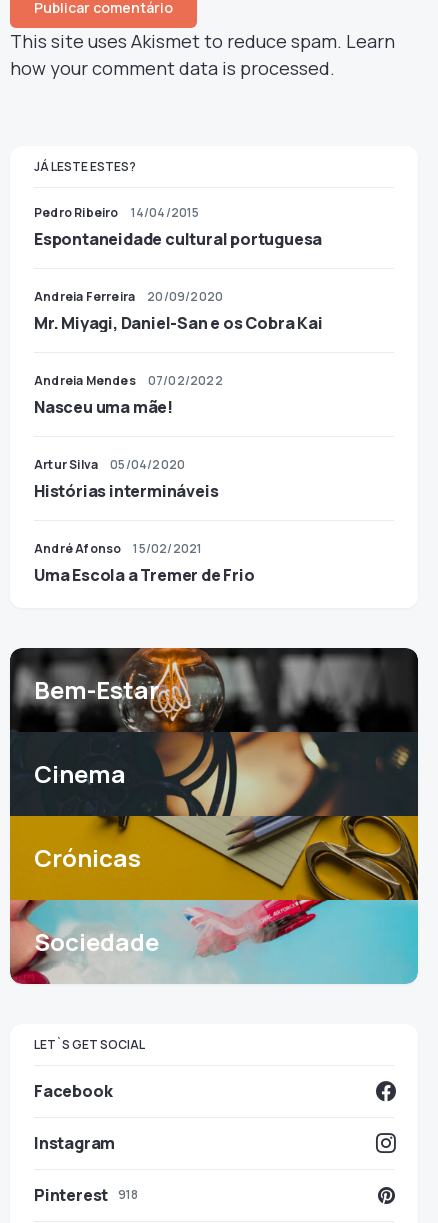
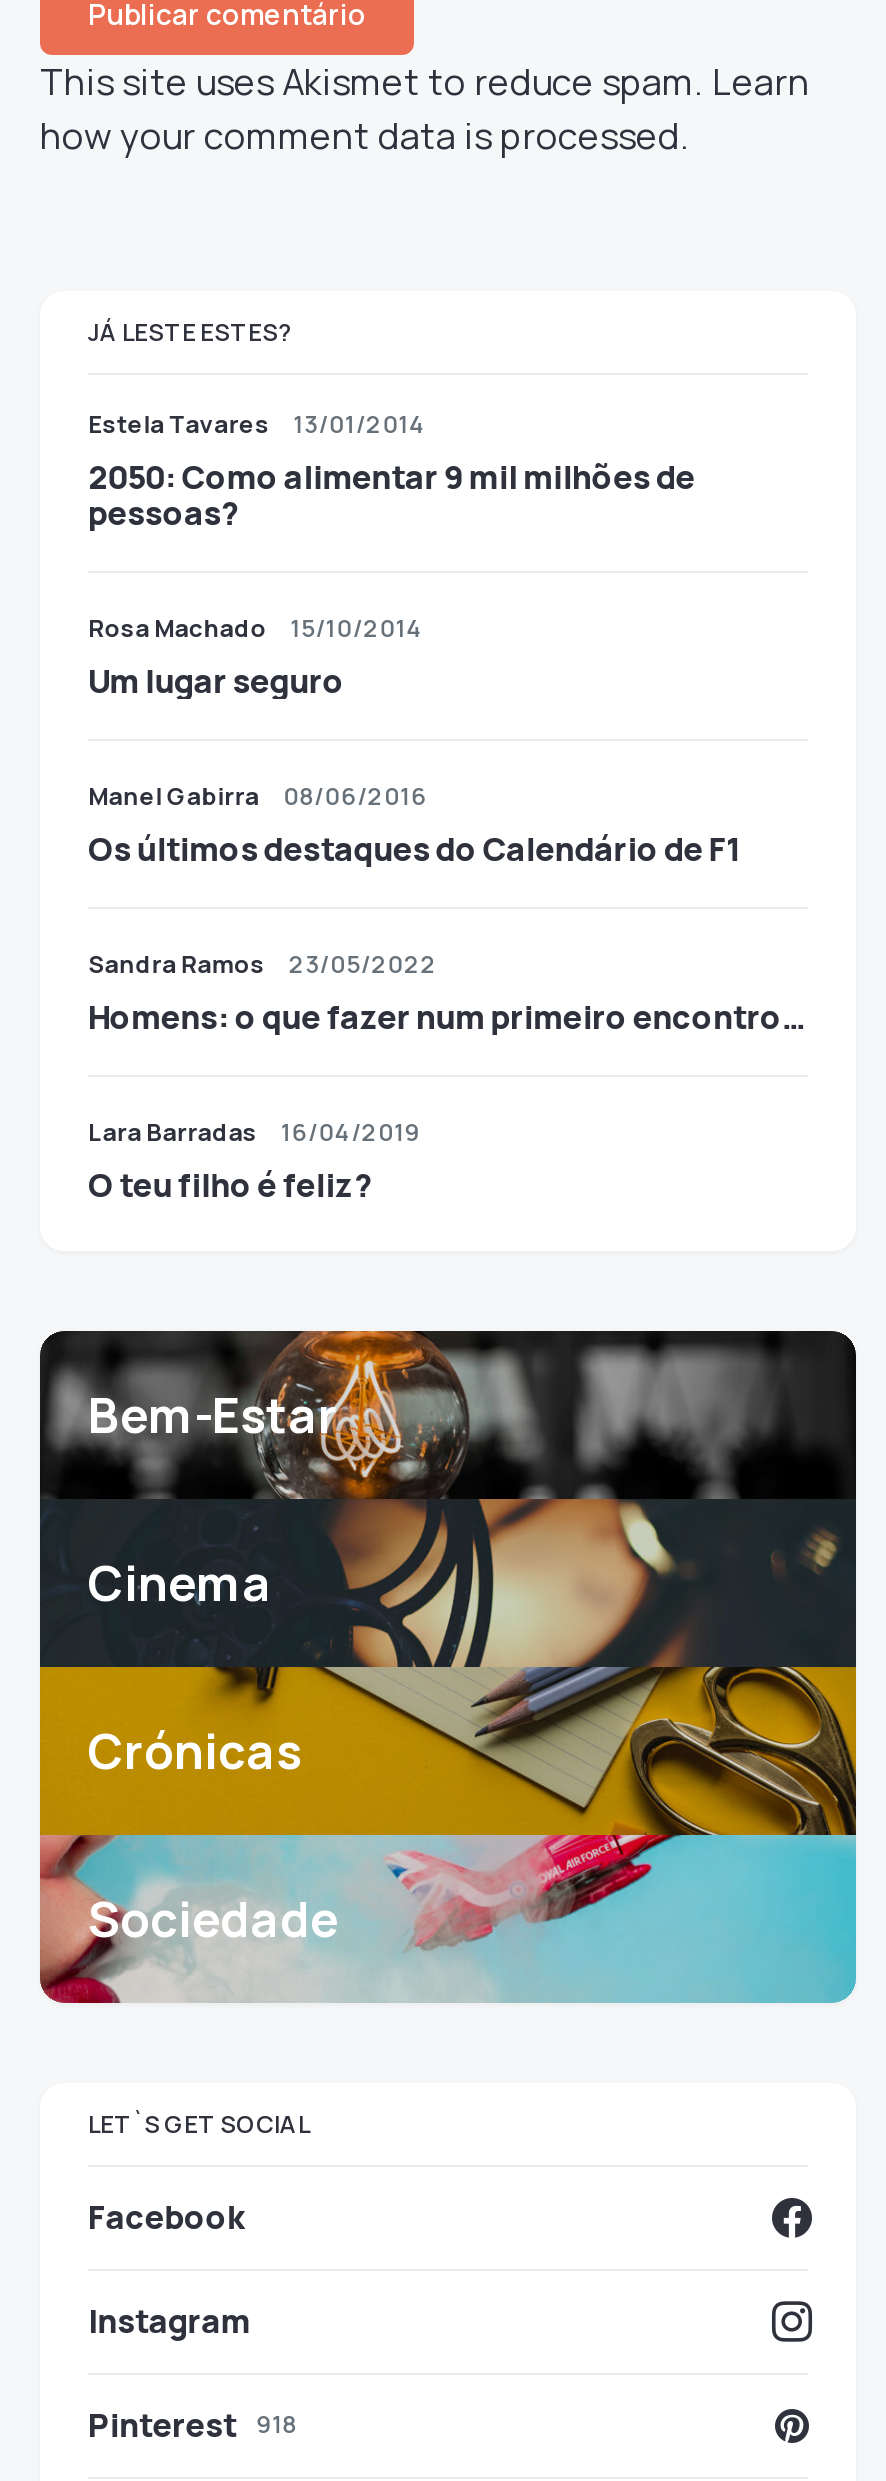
- Pedro Ribeiro
- 14/04/2015
- Espontaneidade cultural portuguesa
+ Estela Tavares
+ 13/01/2014
+ 2050: Como alimentar 9 mil milhões de
+ pessoas?

- Andreia Ferreira
- 20/09/2020
- Mr. Miyagi, Daniel-San e os Cobra Kai
+ Rosa Machado
+ 15/10/2014
+ Um lugar seguro

- Andreia Mendes
- 07/02/2022
- Nasceu uma mãe!
+ Manel Gabirra
+ 08/06/2016
+ Os últimos destaques do Calendário de F1

- Artur Silva
- 05/04/2020
- Histórias intermináveis
+ Sandra Ramos
+ 23/05/2022
+ Homens: o que fazer num primeiro encontro…

- André Afonso
- 15/02/2021
- Uma Escola a Tremer de Frio
+ Lara Barradas
+ 16/04/2019
+ O teu filho é feliz?
